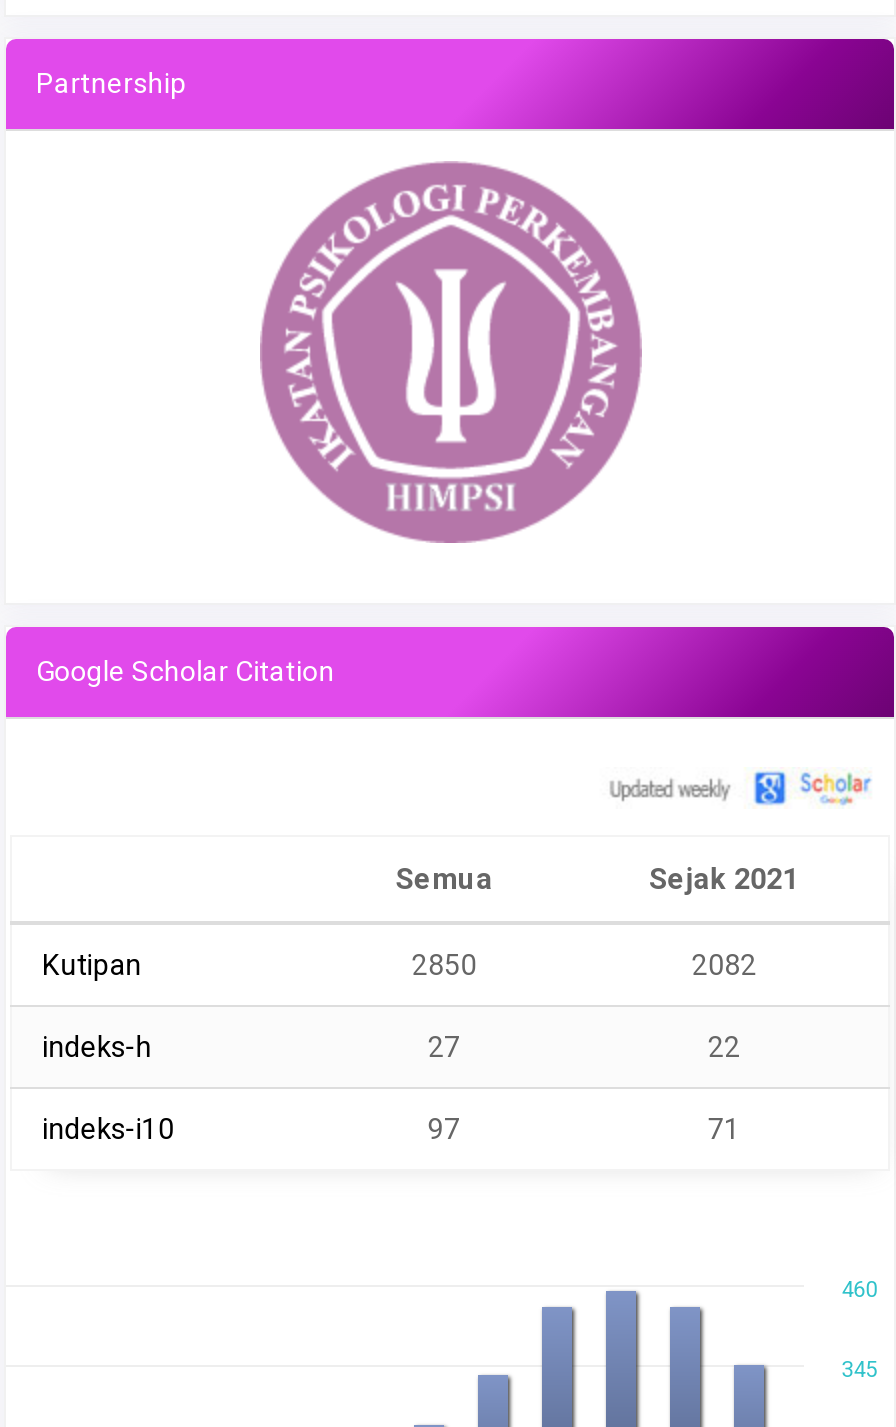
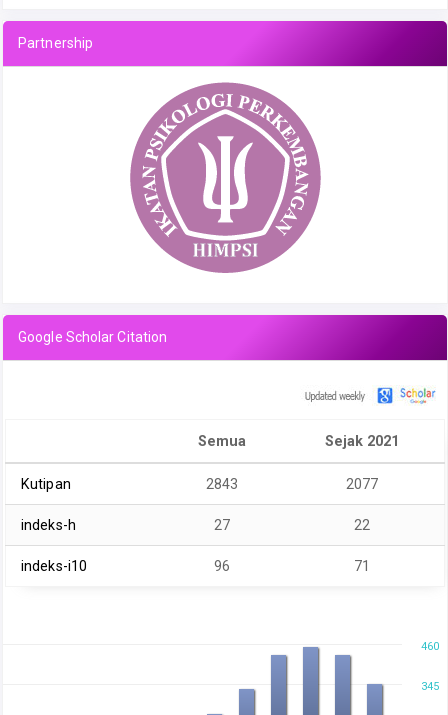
- 2850
+ 2843

- 2082
+ 2077

- 97
+ 96
